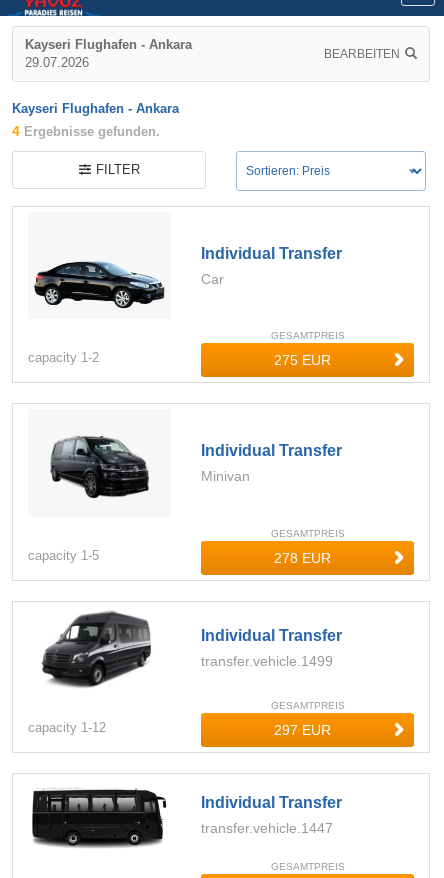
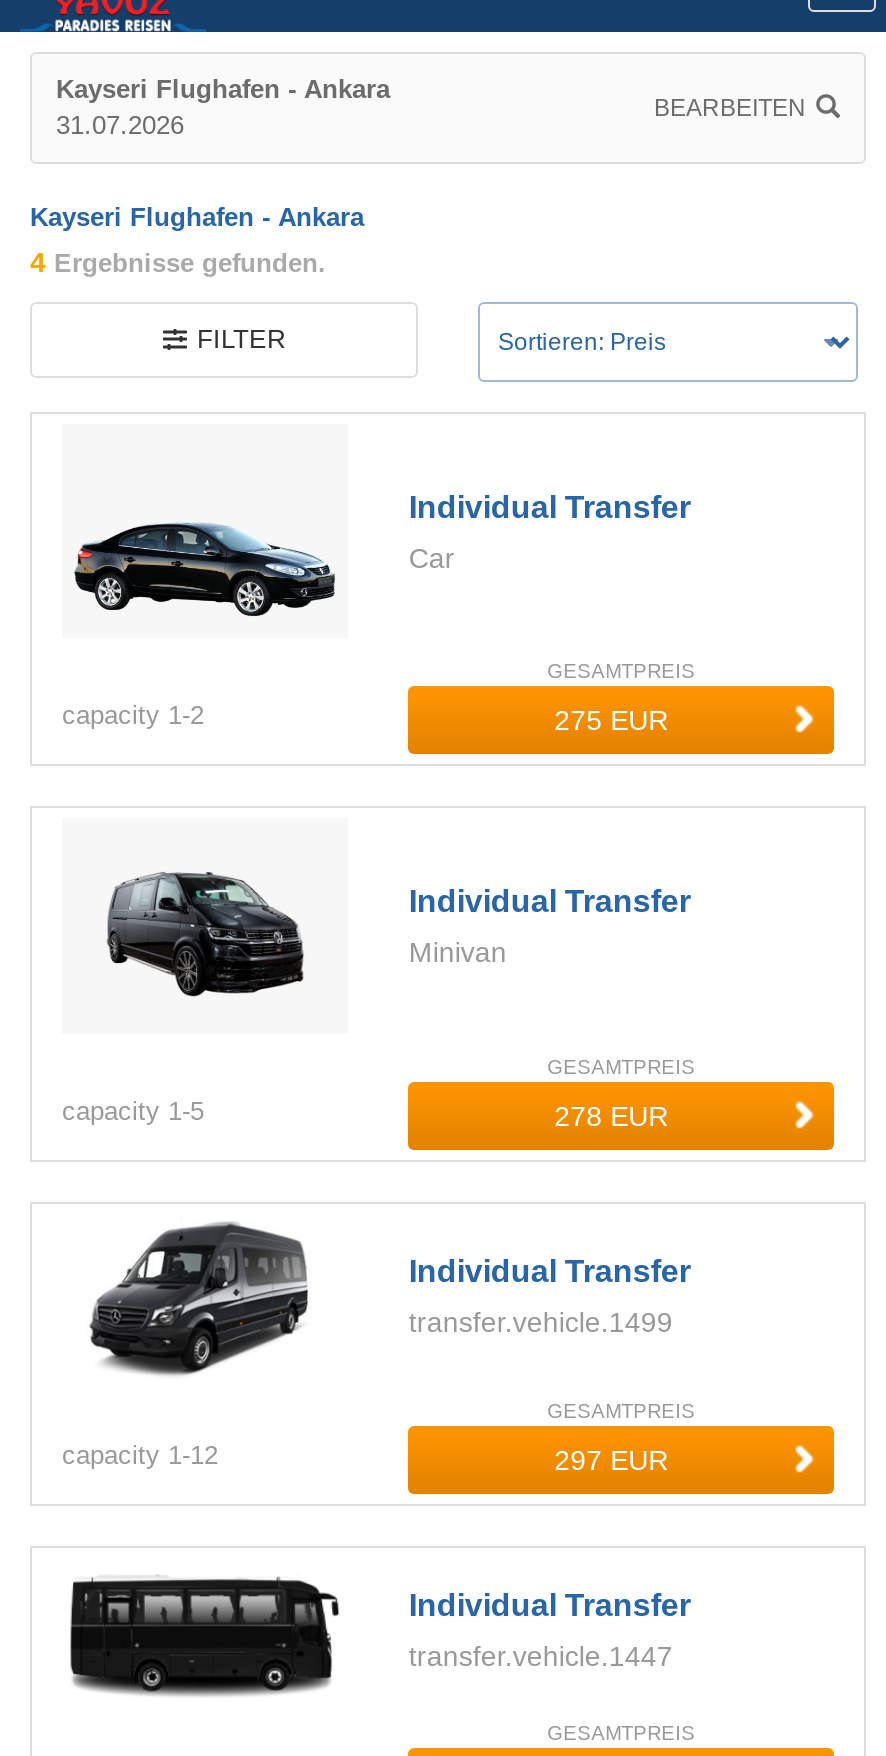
- 29.07.2026
+ 31.07.2026
